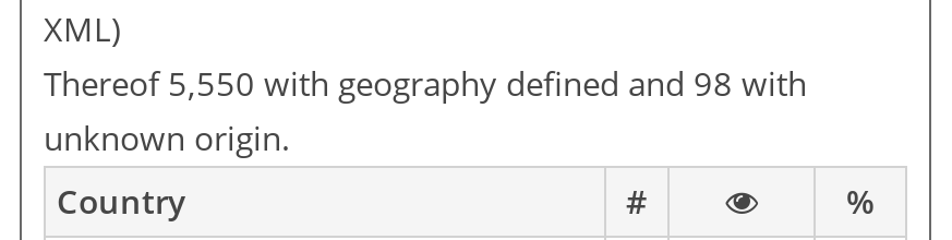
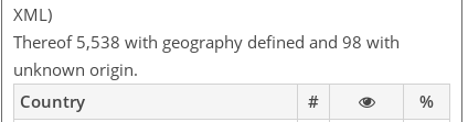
- Thereof 5,550 with geography defined and 98 with
+ Thereof 5,538 with geography defined and 98 with
